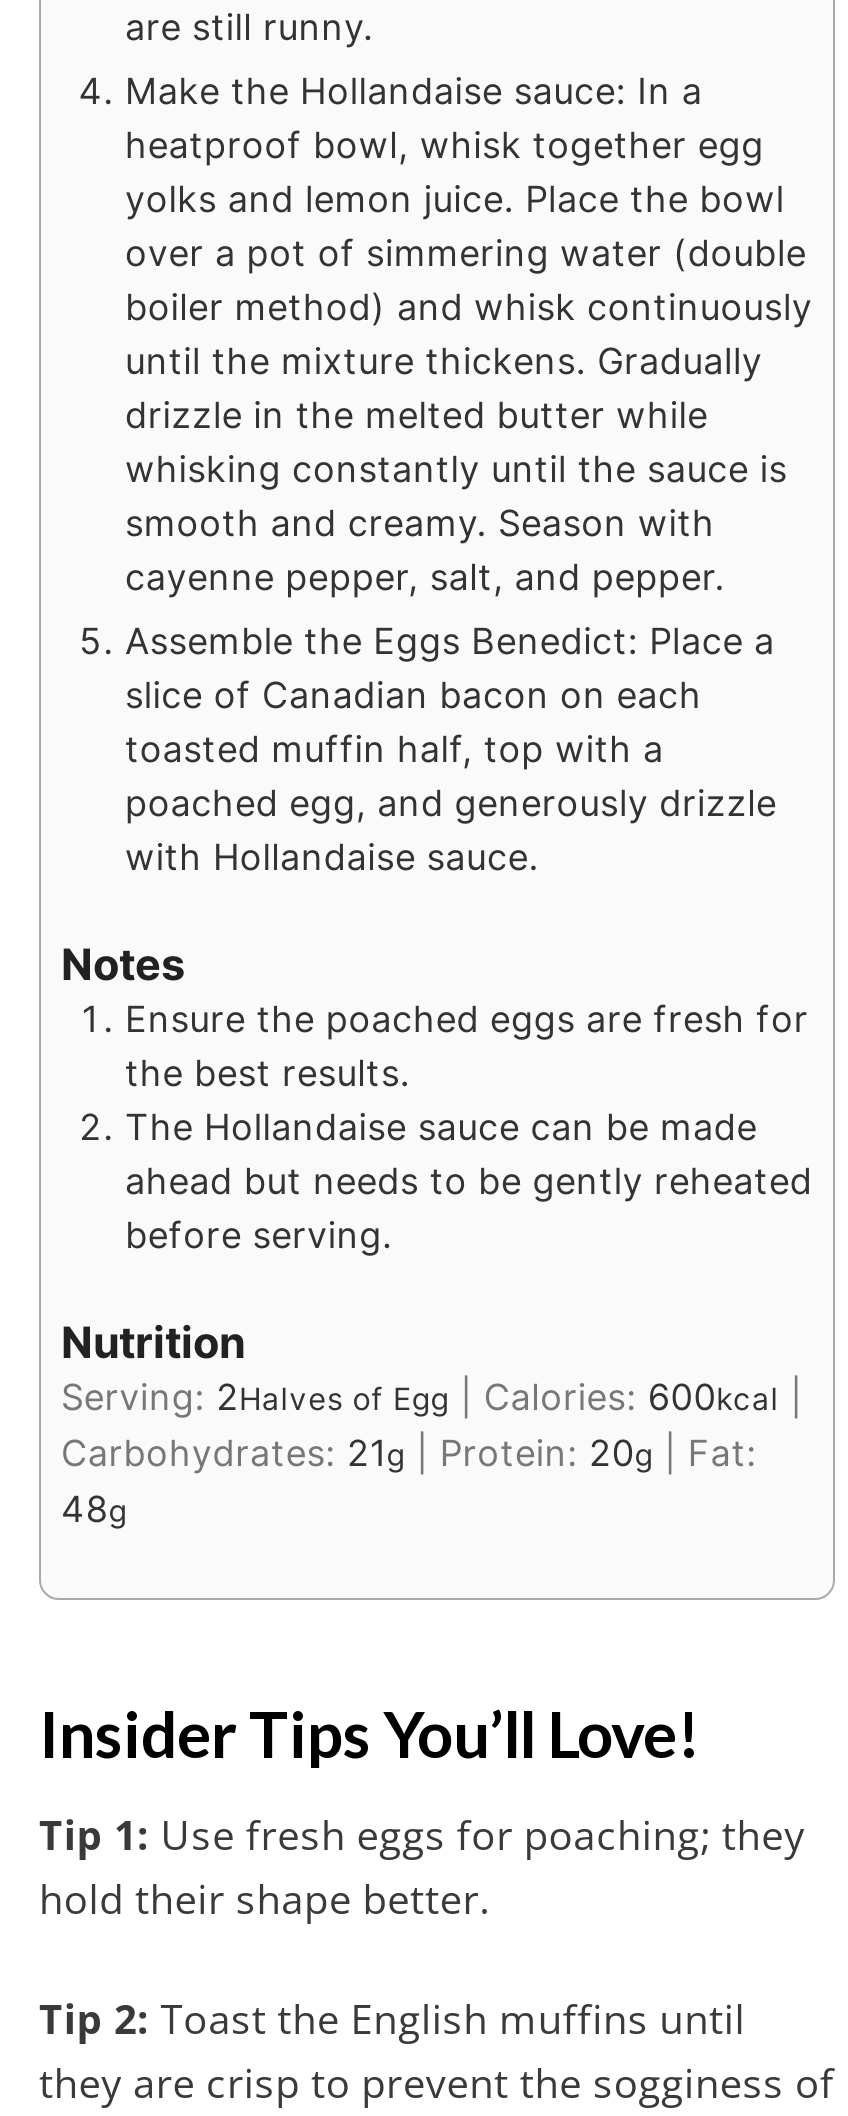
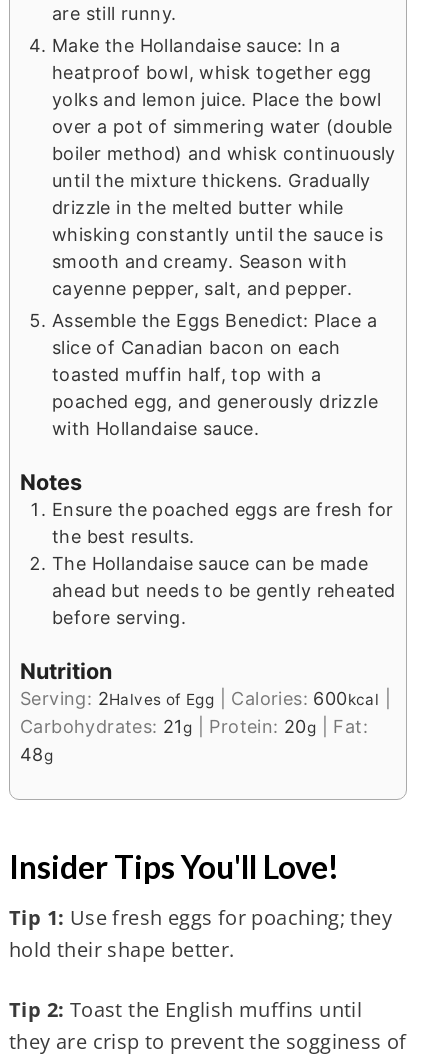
- Insider Tips You’ll Love!
+ Insider Tips You'll Love!
